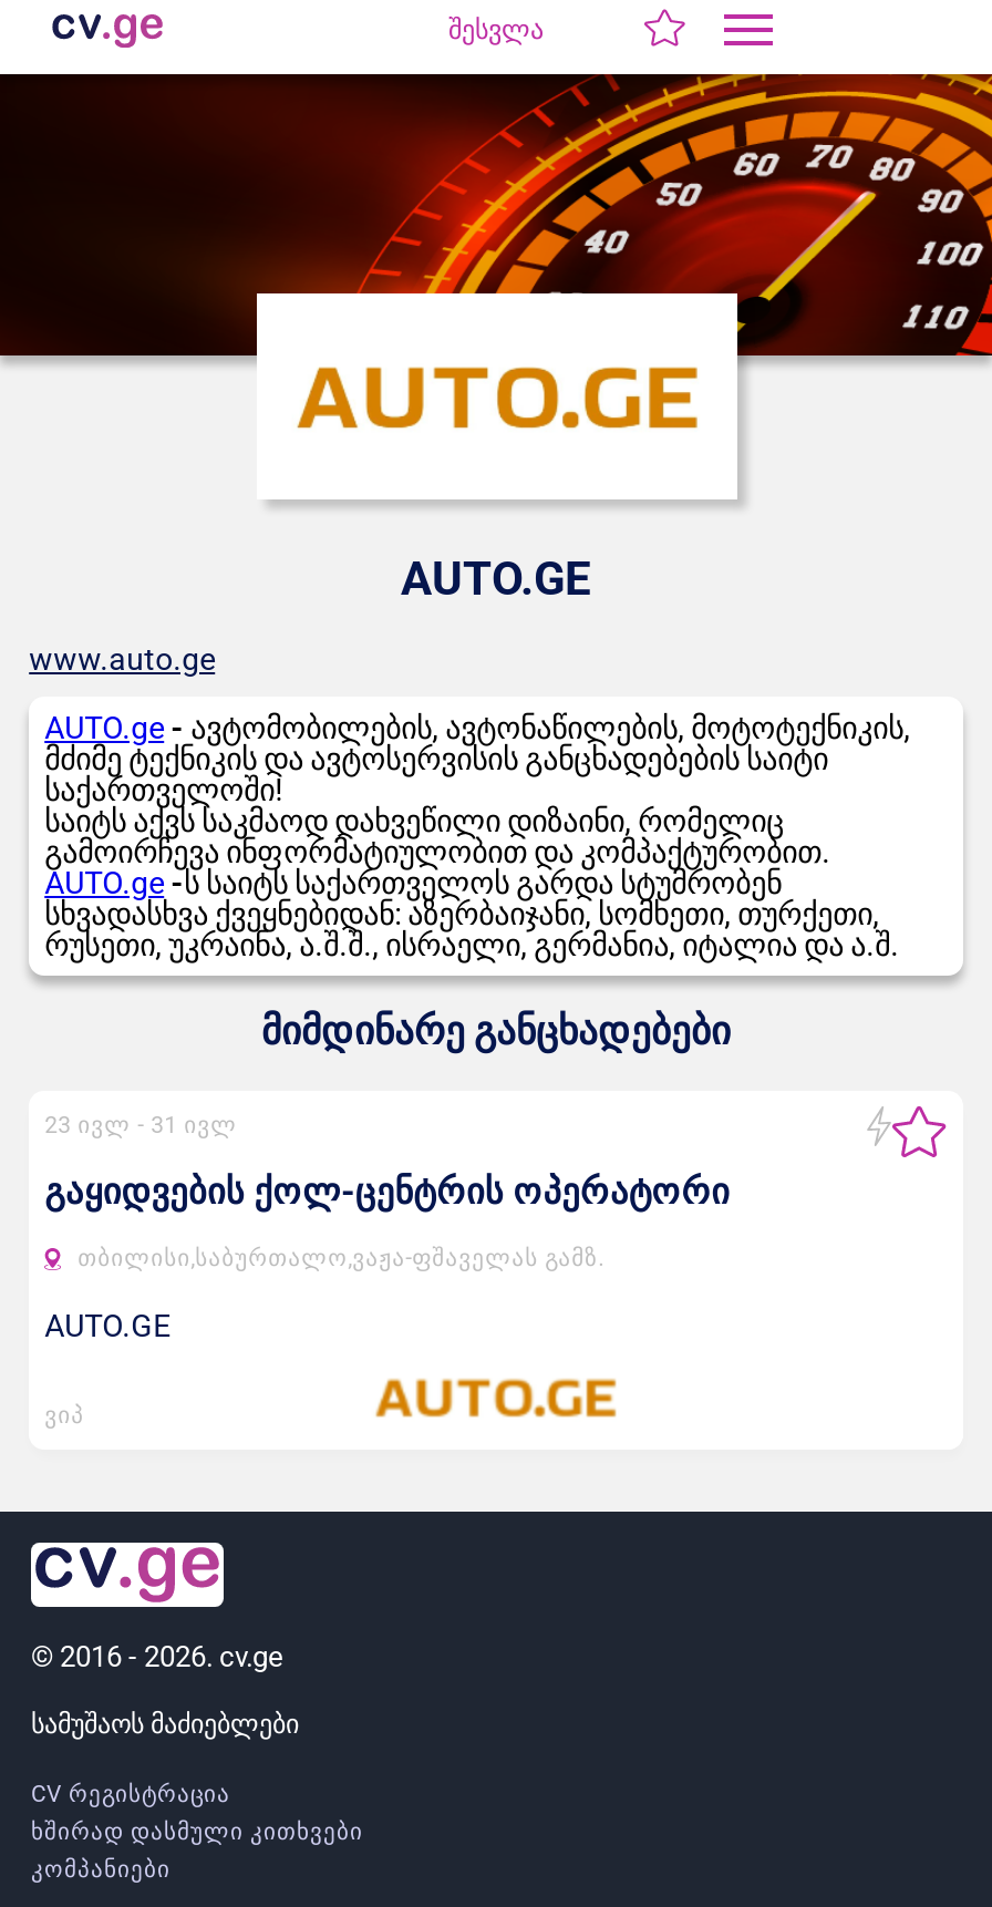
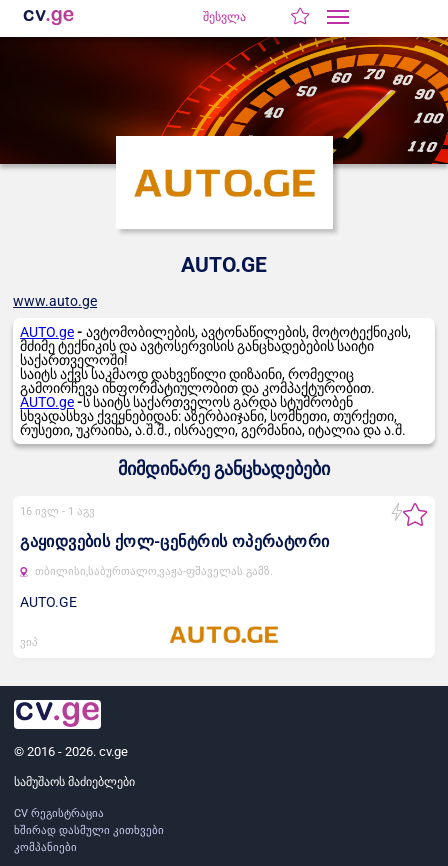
- 23 ივლ - 31 ივლ
+ 16 ივლ - 1 აგვ
